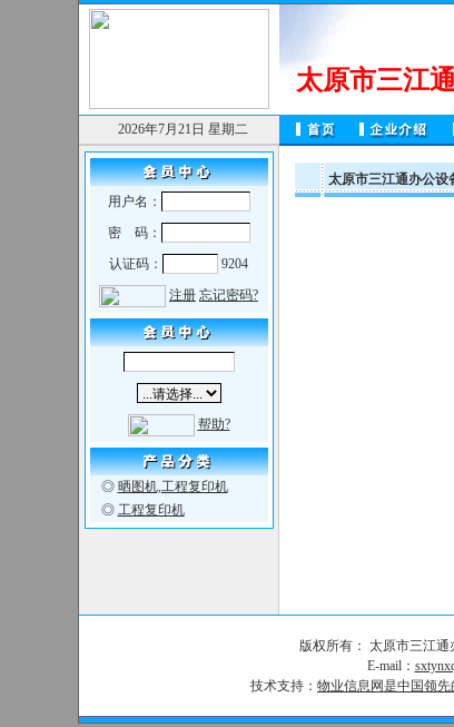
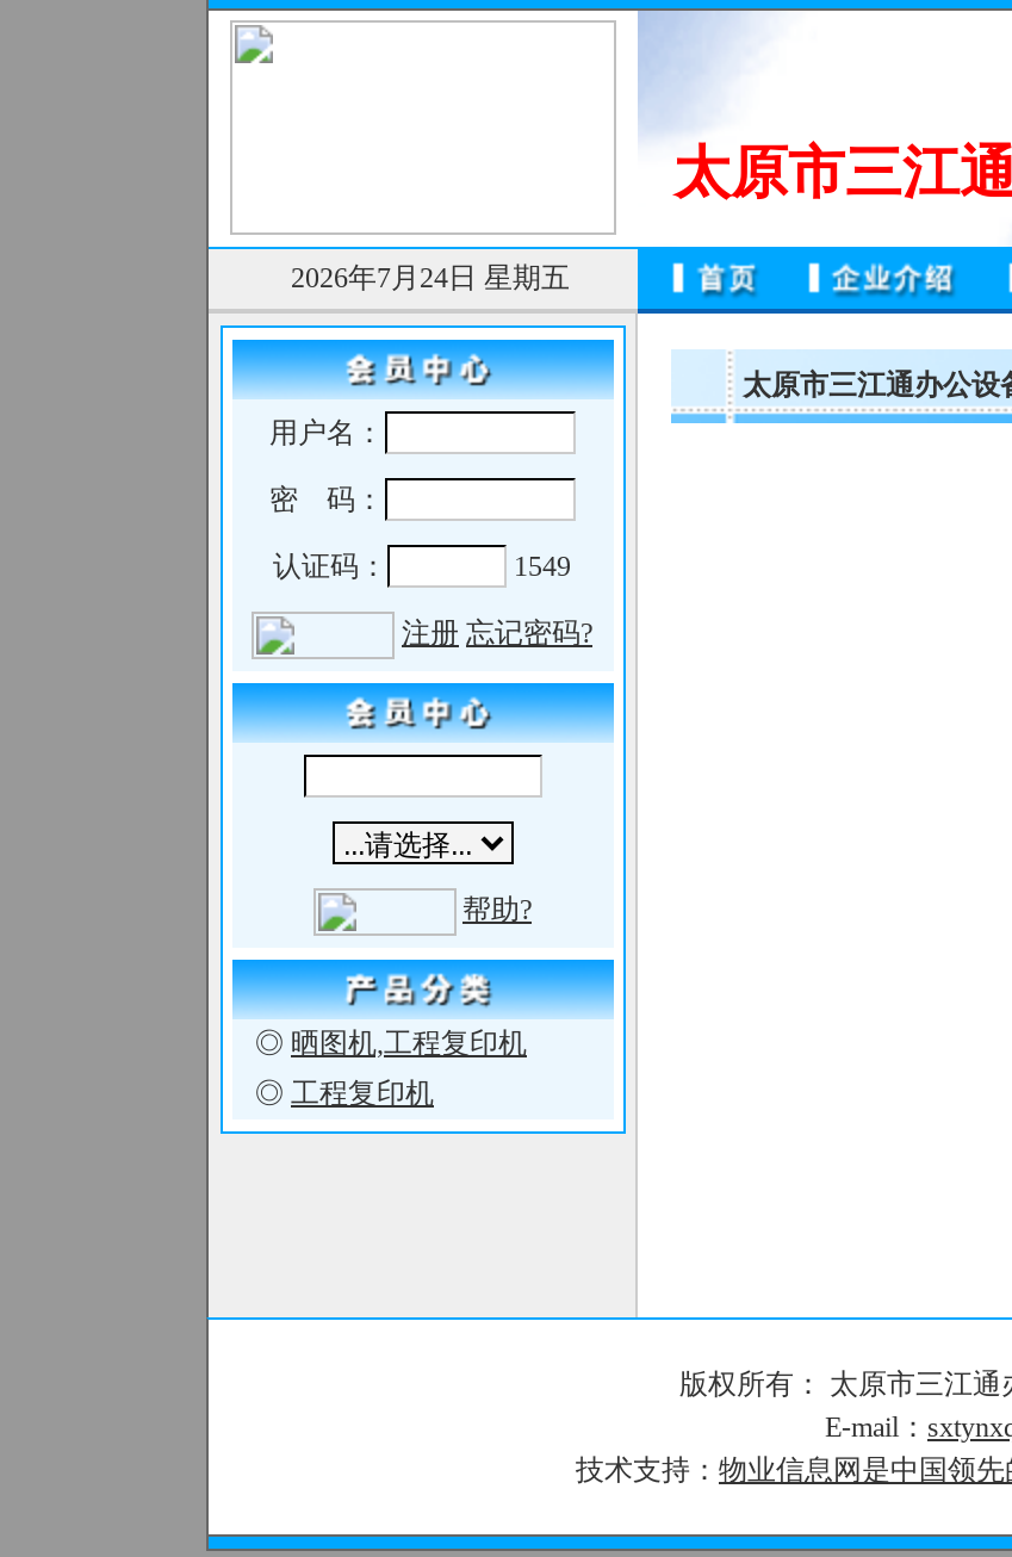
- 2026年7月21日 星期二
+ 2026年7月24日 星期五

- 9204
+ 1549
